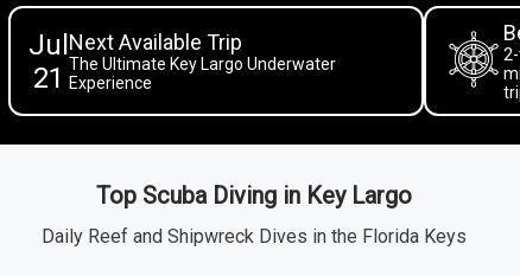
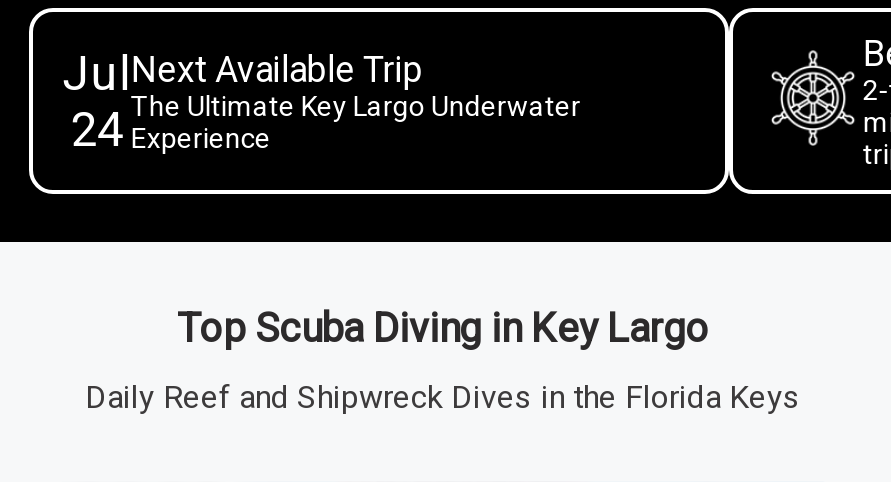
- 21 The Ultimate Key Largo Underwater Experience
+ 24 The Ultimate Key Largo Underwater Experience
